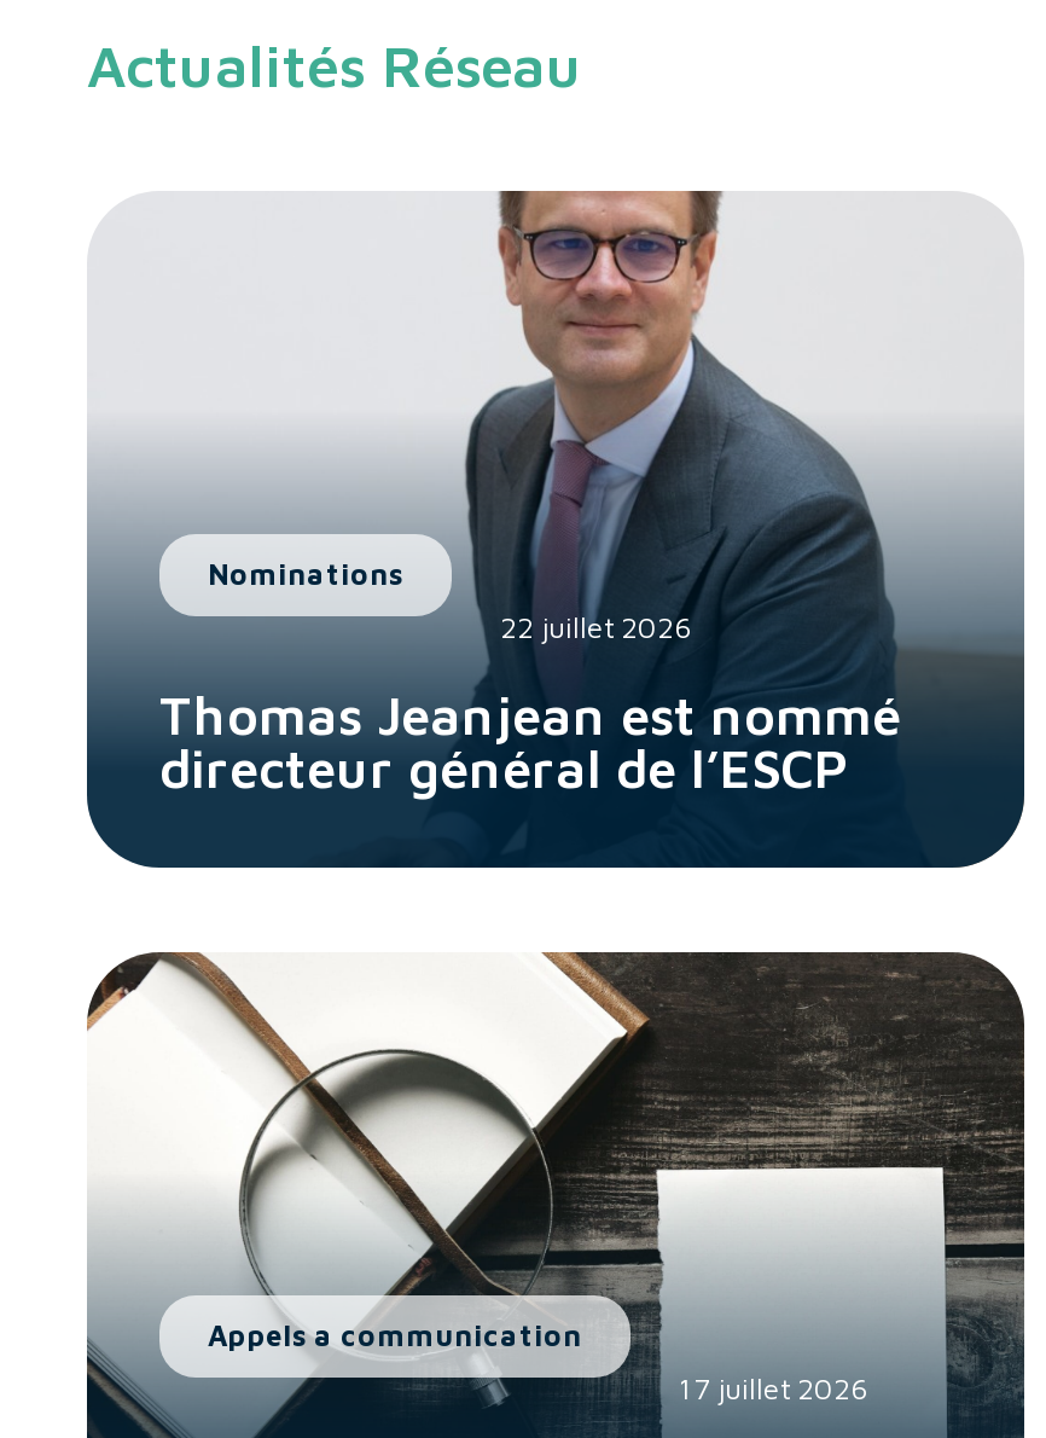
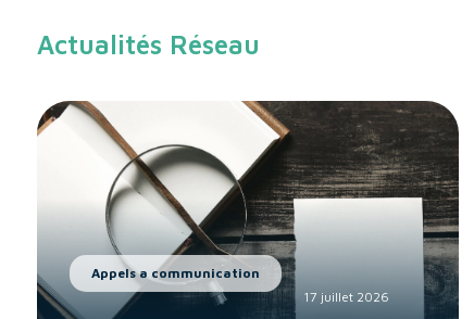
- [image]
- Nominations
- 22 juillet 2026
- Thomas Jeanjean est nommé
- directeur général de l’ESCP
